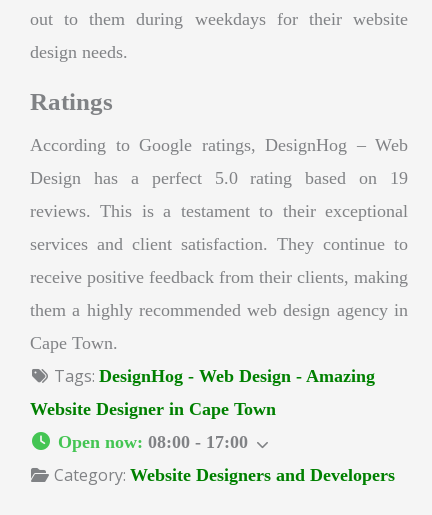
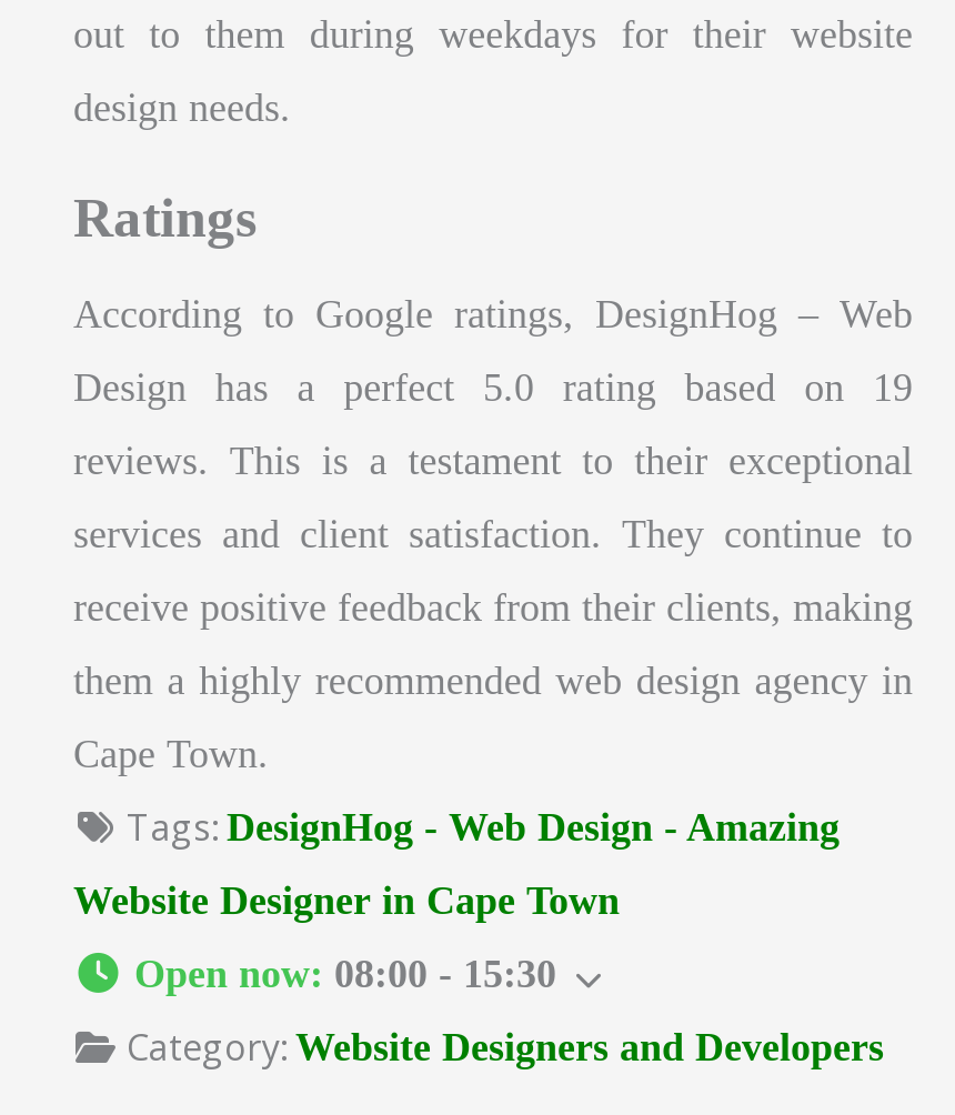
- Open now: 08:00 - 17:00
+ Open now: 08:00 - 15:30
